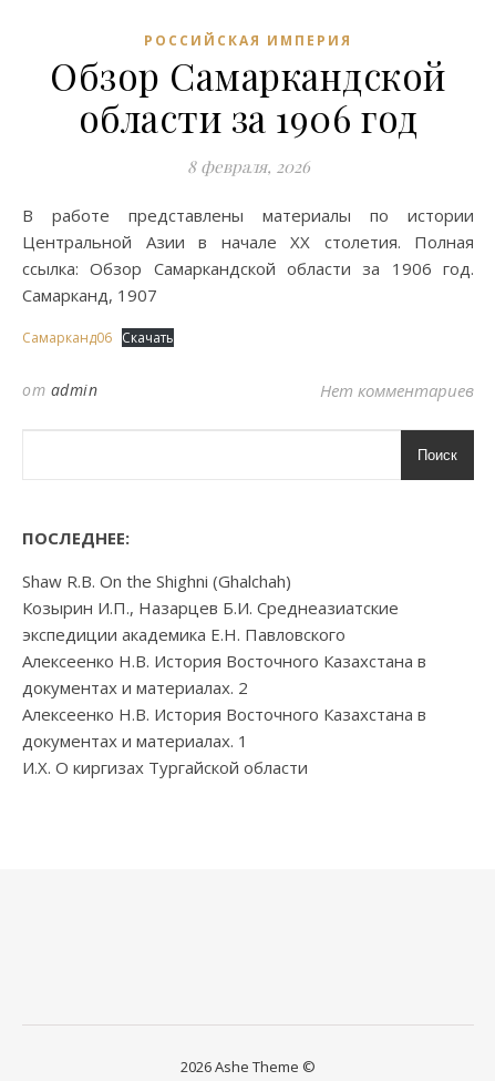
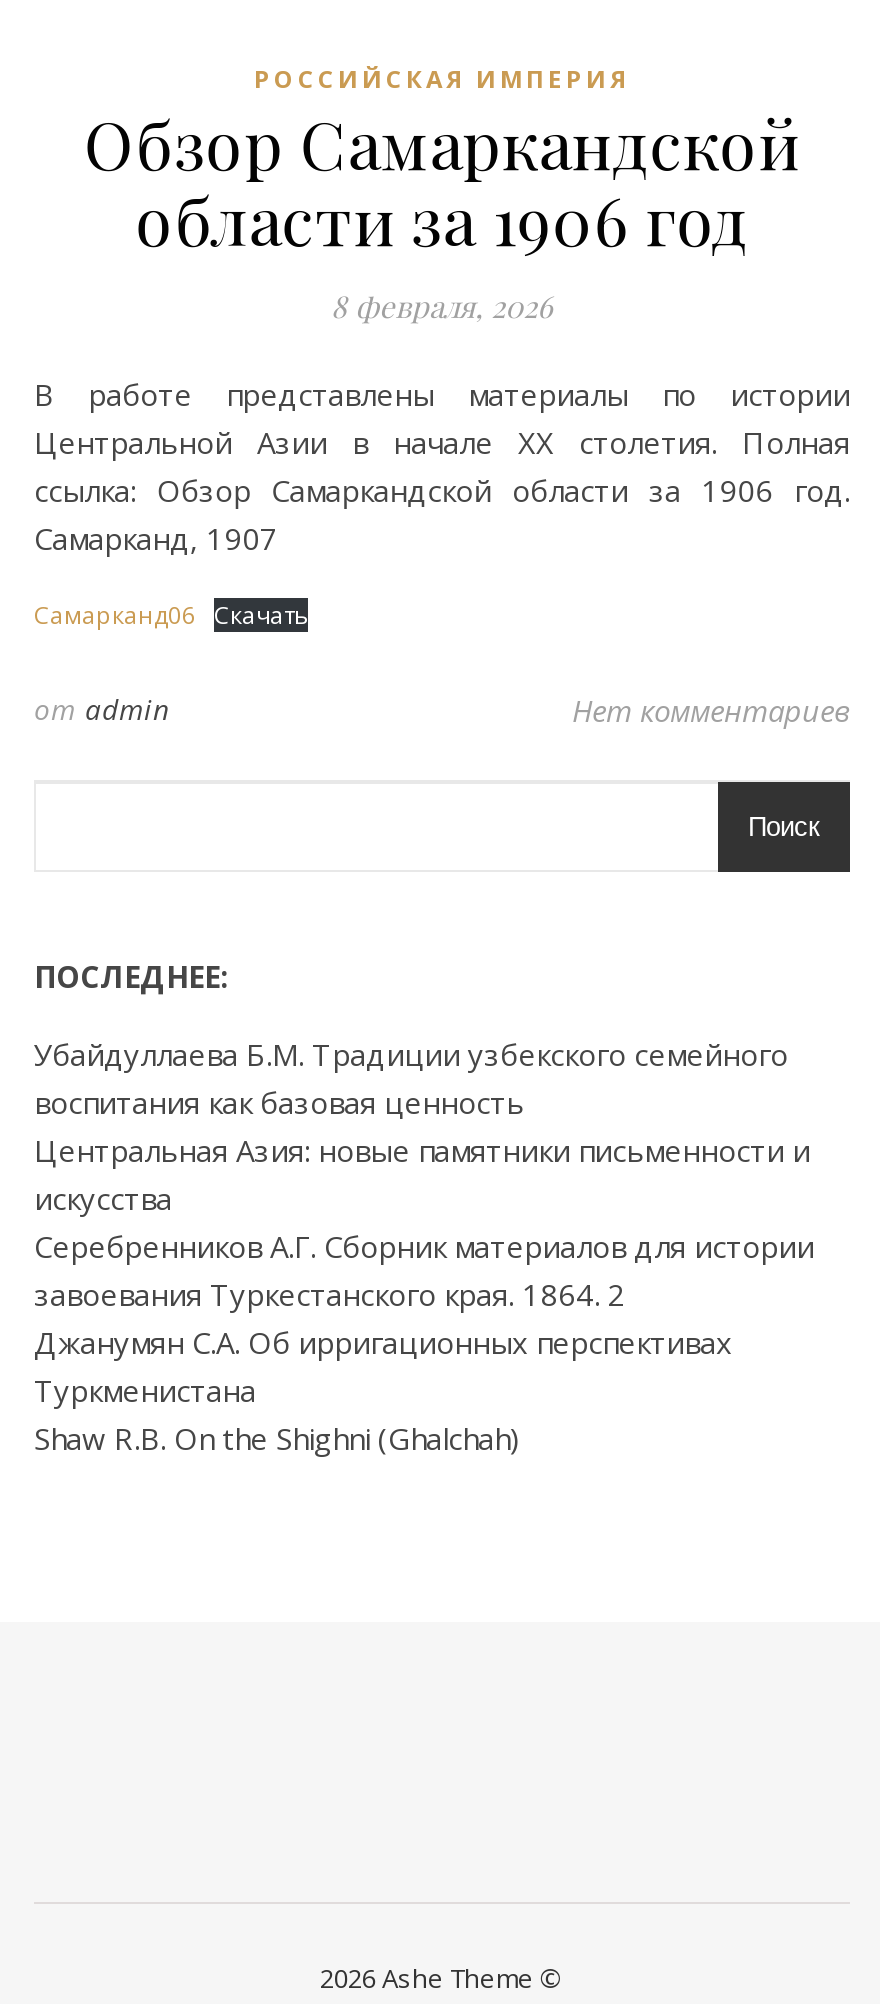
+ Убайдуллаева Б.М. Традиции узбекского семейного
+ воспитания как базовая ценность
+ Центральная Азия: новые памятники письменности и
+ искусства
+ Серебренников А.Г. Сборник материалов для истории
+ завоевания Туркестанского края. 1864. 2
+ Джанумян С.А. Об ирригационных перспективах
+ Туркменистана

moved down: Shaw R.B. On the Shighni (Ghalchah)

- Козырин И.П., Назарцев Б.И. Среднеазиатские
- экспедиции академика Е.Н. Павловского
- Алексеенко Н.В. История Восточного Казахстана в
- документах и материалах. 2
- Алексеенко Н.В. История Восточного Казахстана в
- документах и материалах. 1
- И.Х. О киргизах Тургайской области
